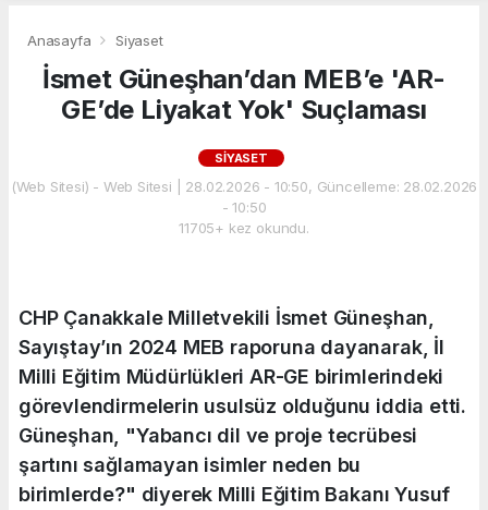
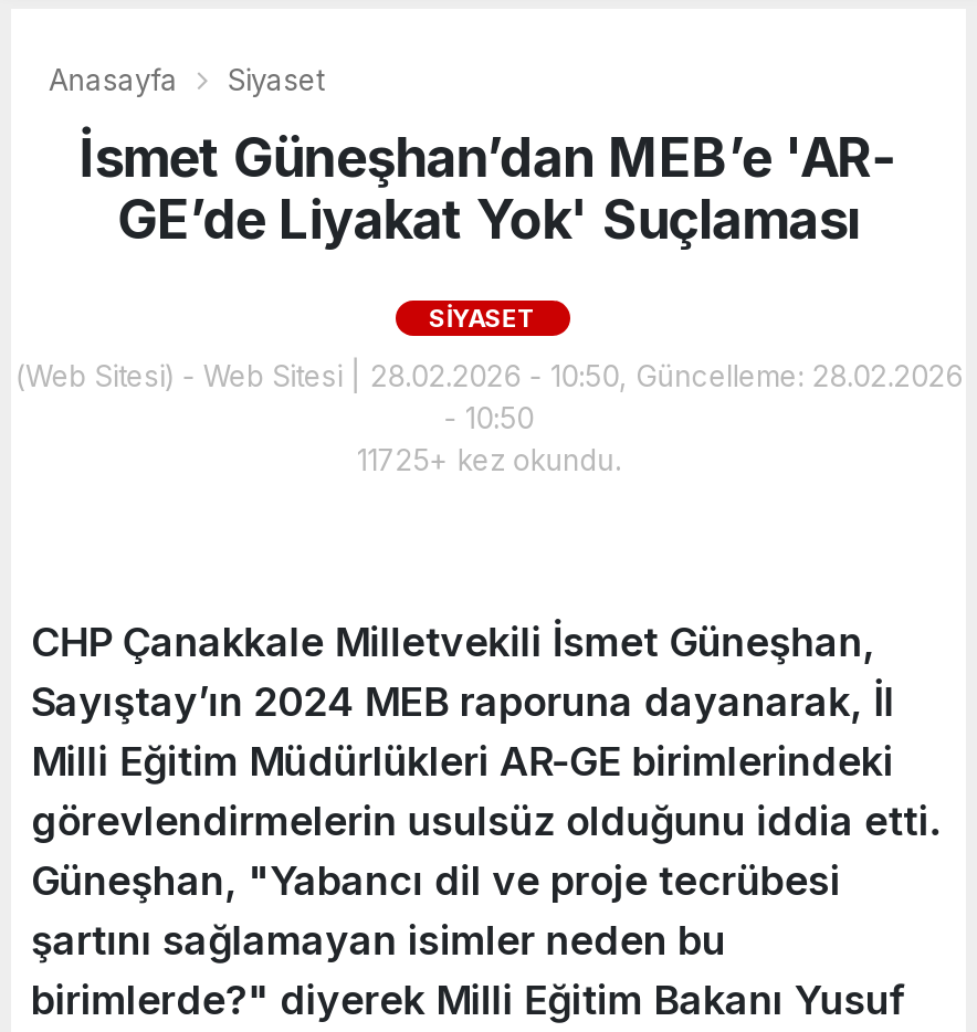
- 11705+ kez okundu.
+ 11725+ kez okundu.
